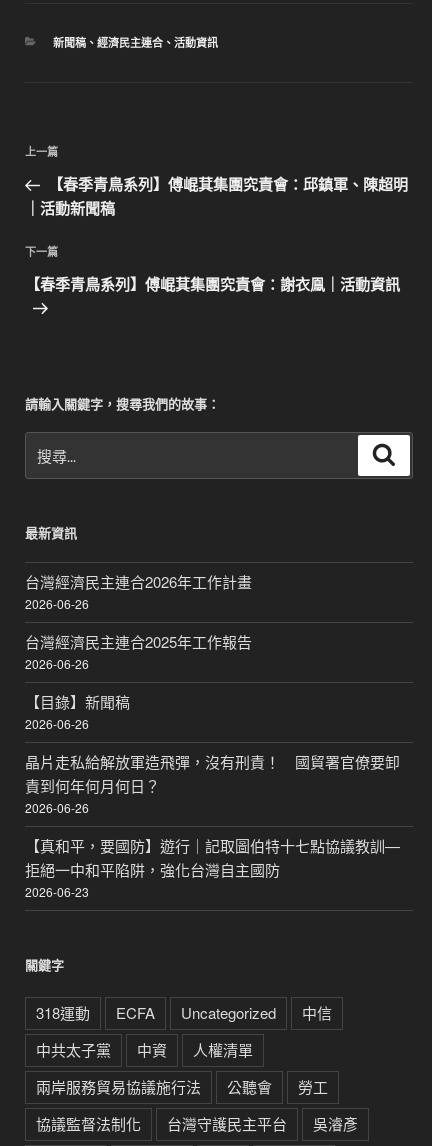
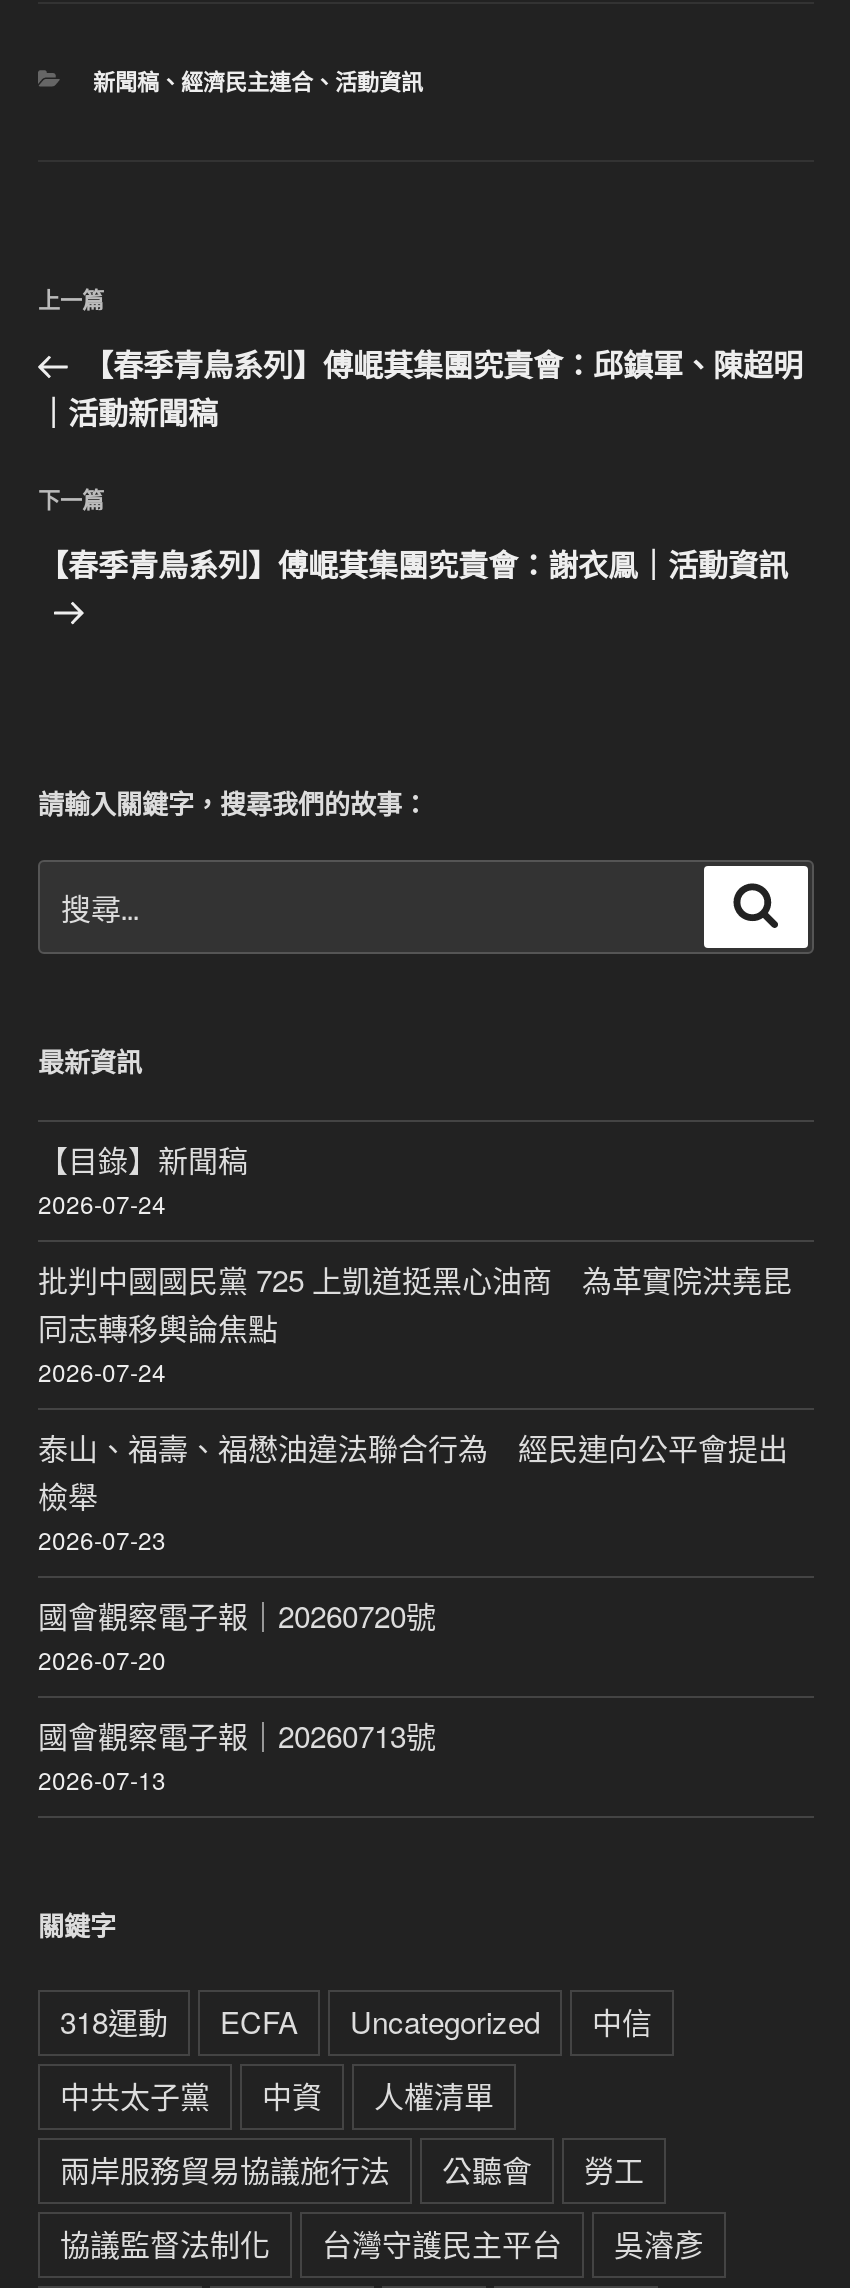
- 台灣經濟民主連合2026年工作計畫
- 2026-06-26
- 台灣經濟民主連合2025年工作報告
- 2026-06-26

moved up: 【目錄】新聞稿

- 2026-06-26
- 晶片走私給解放軍造飛彈，沒有刑責！ 國貿署官僚要卸
- 責到何年何月何日？
- 2026-06-26
- 【真和平，要國防】遊行｜記取圖伯特十七點協議教訓—
- 拒絕一中和平陷阱，強化台灣自主國防
- 2026-06-23
+ 2026-07-24
+ 批判中國國民黨 725 上凱道挺黑心油商 為革實院洪堯昆
+ 同志轉移輿論焦點
+ 2026-07-24
+ 泰山、福壽、福懋油違法聯合行為 經民連向公平會提出
+ 檢舉
+ 2026-07-23
+ 國會觀察電子報｜20260720號
+ 2026-07-20
+ 國會觀察電子報｜20260713號
+ 2026-07-13
